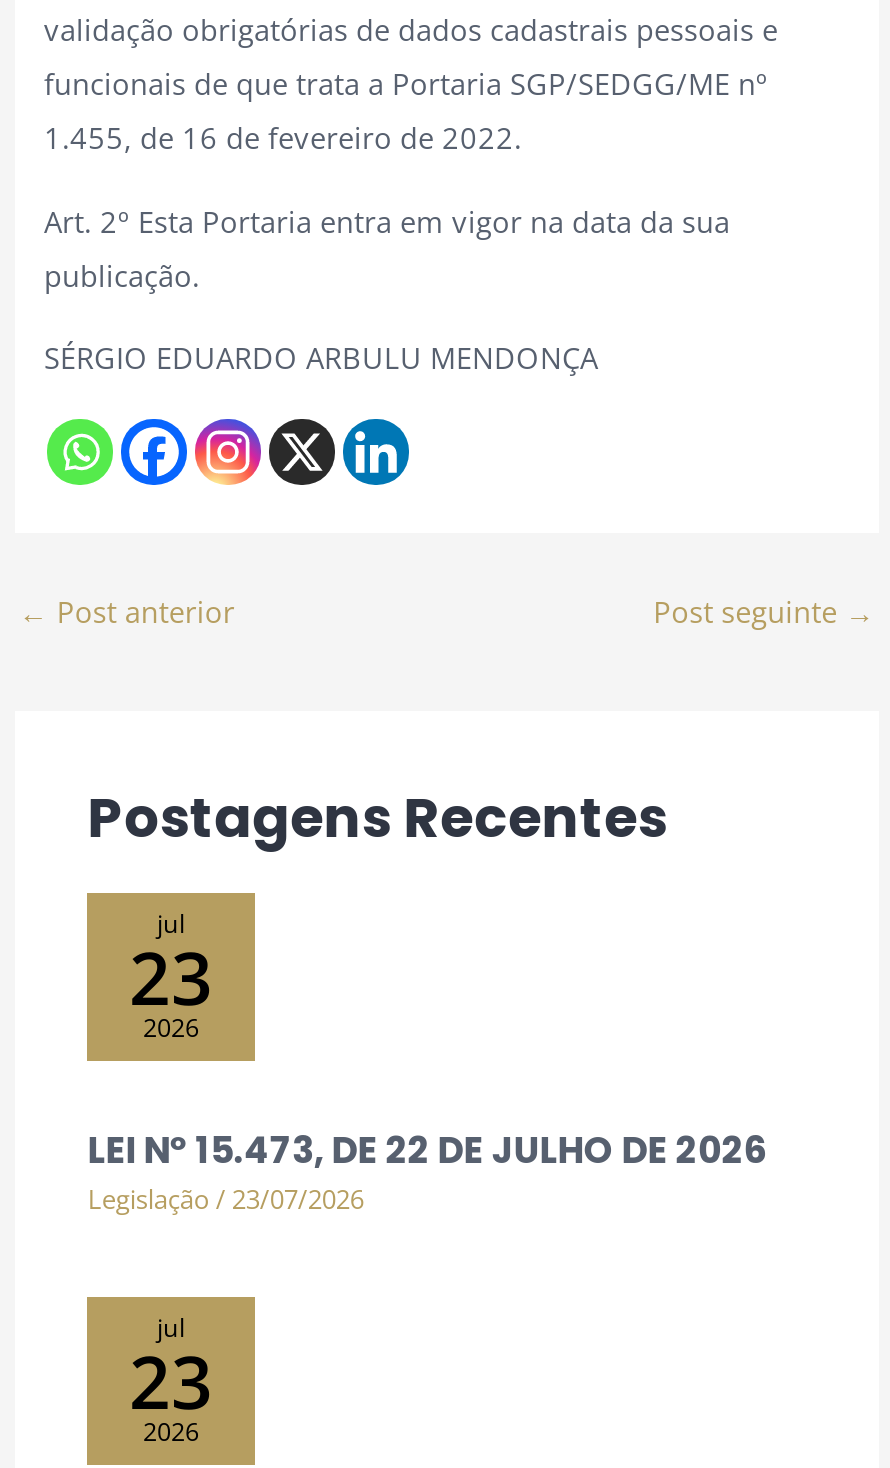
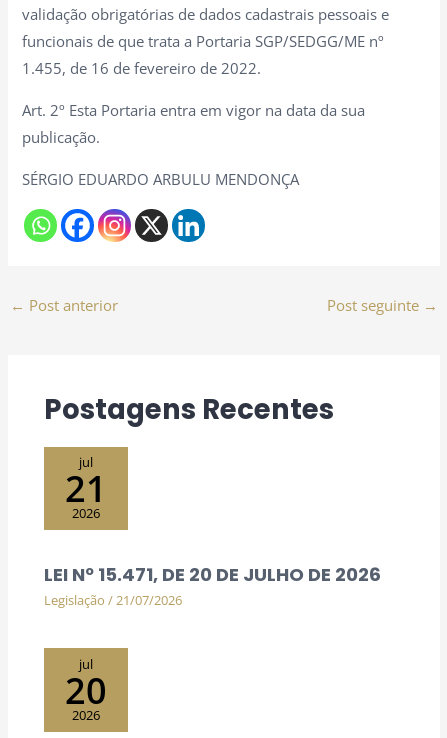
- 23
+ 21

- LEI Nº 15.473, DE 22 DE JULHO DE 2026
+ LEI Nº 15.471, DE 20 DE JULHO DE 2026

- Legislação / 23/07/2026
+ Legislação / 21/07/2026

- 23
+ 20
